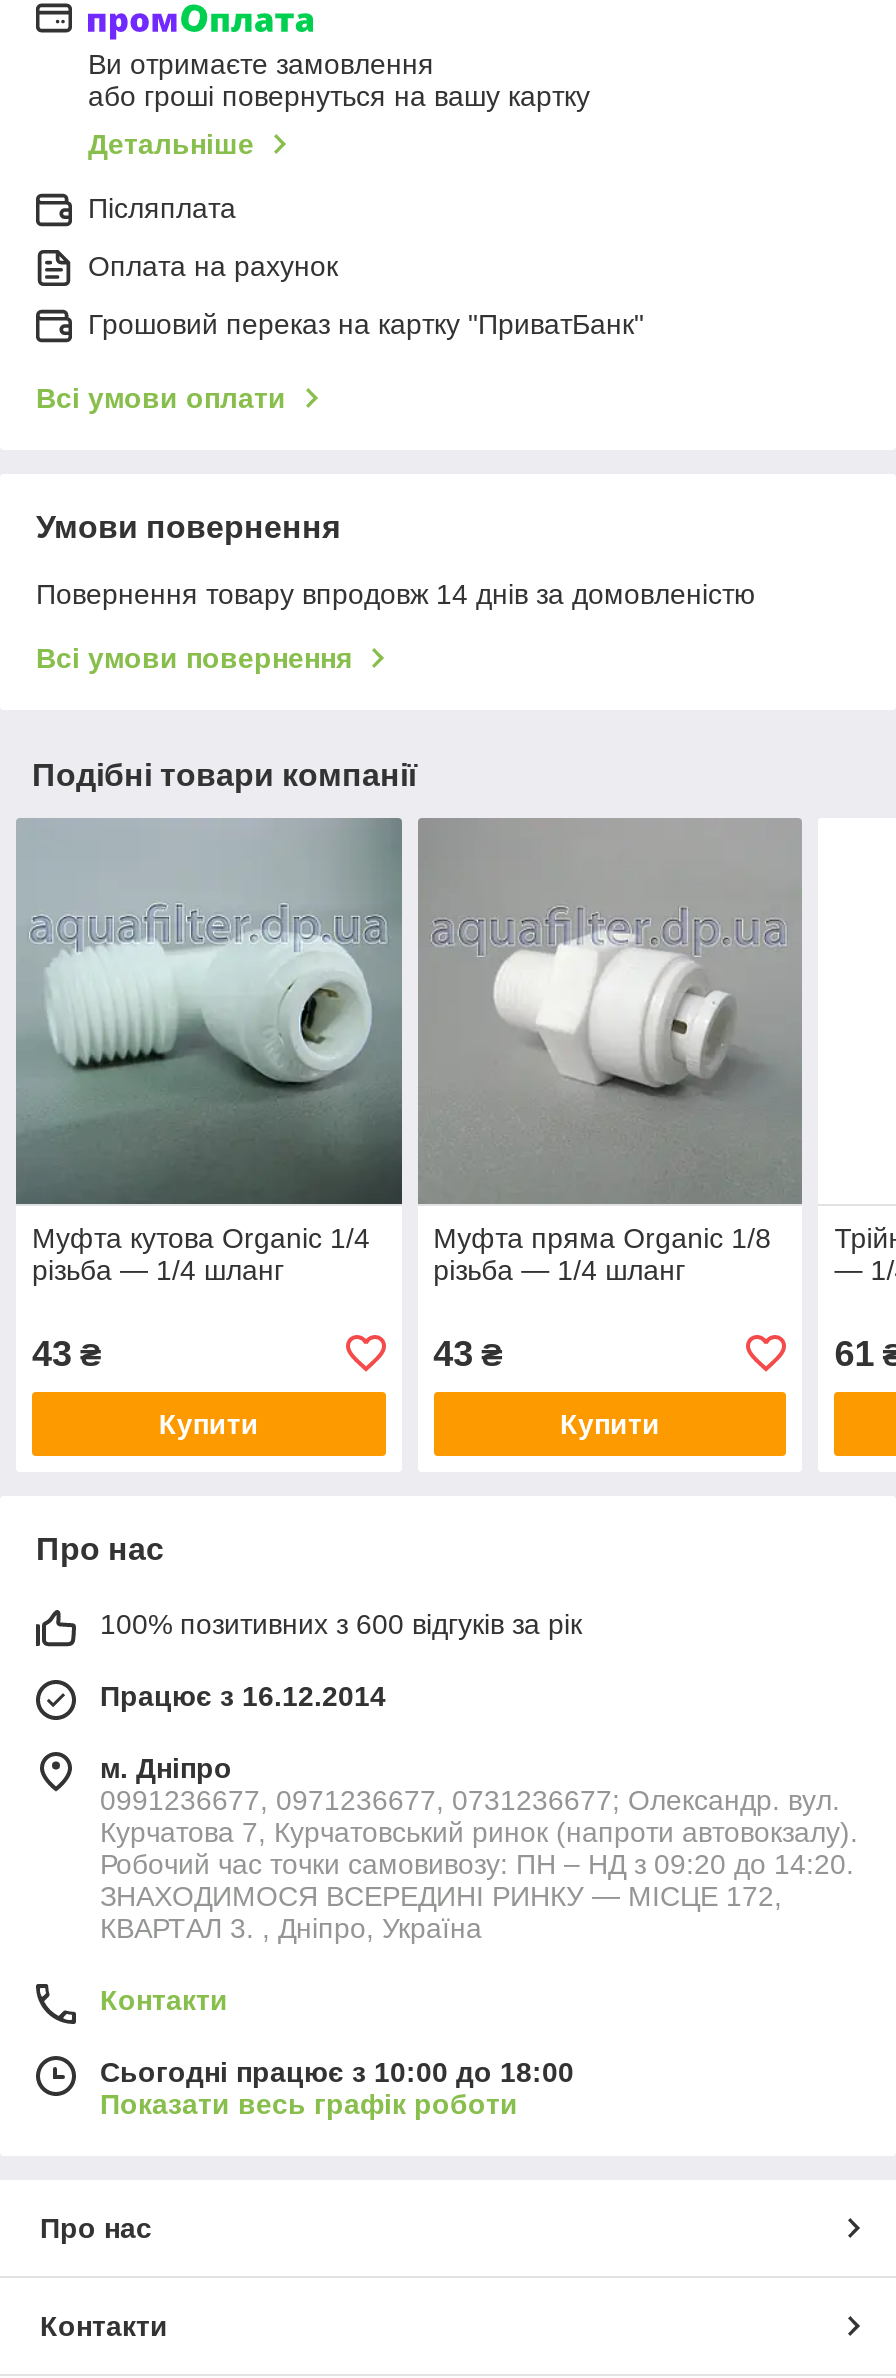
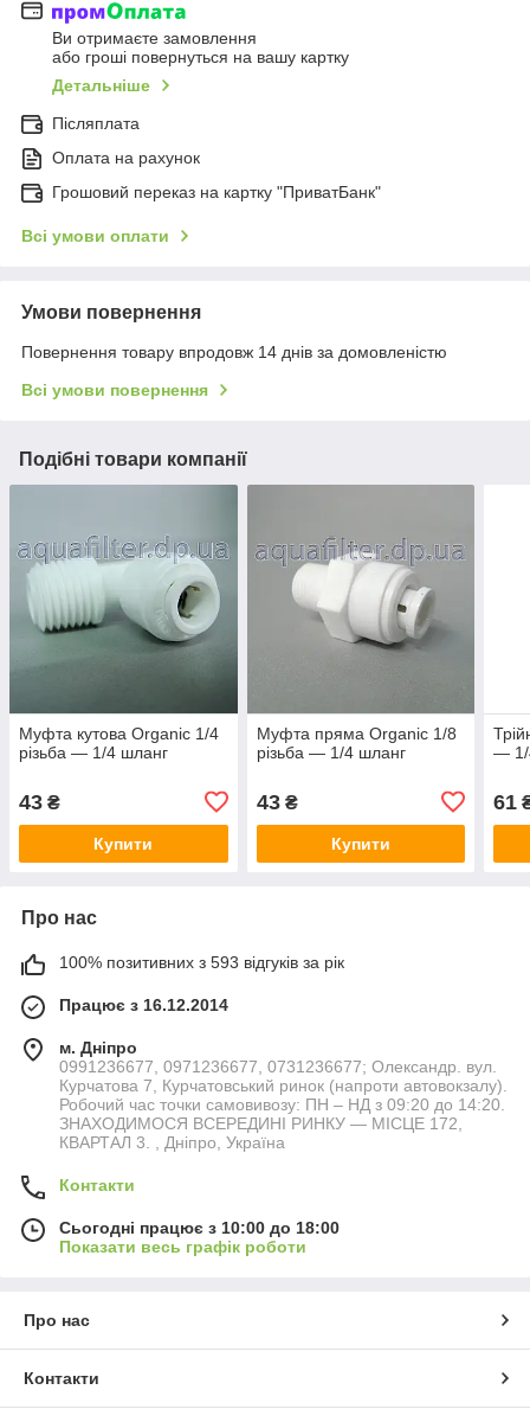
- 100% позитивних з 600 відгуків за рік
+ 100% позитивних з 593 відгуків за рік
